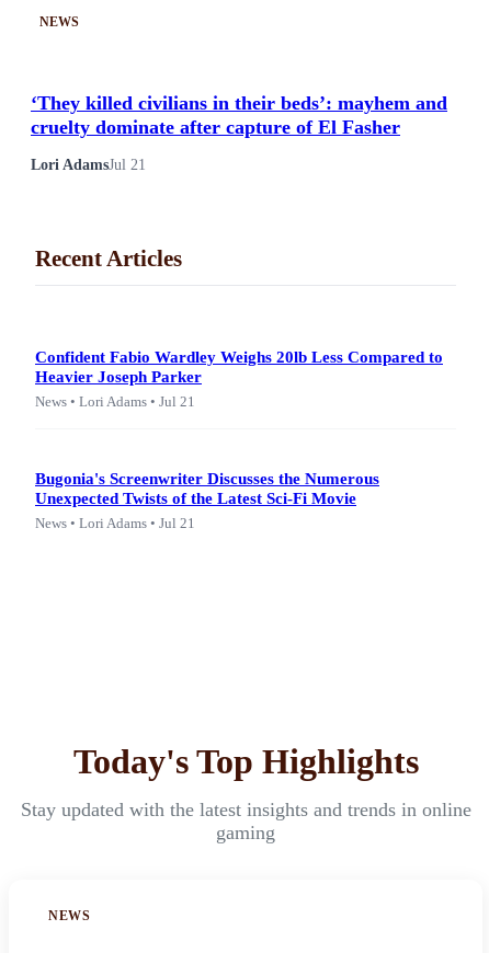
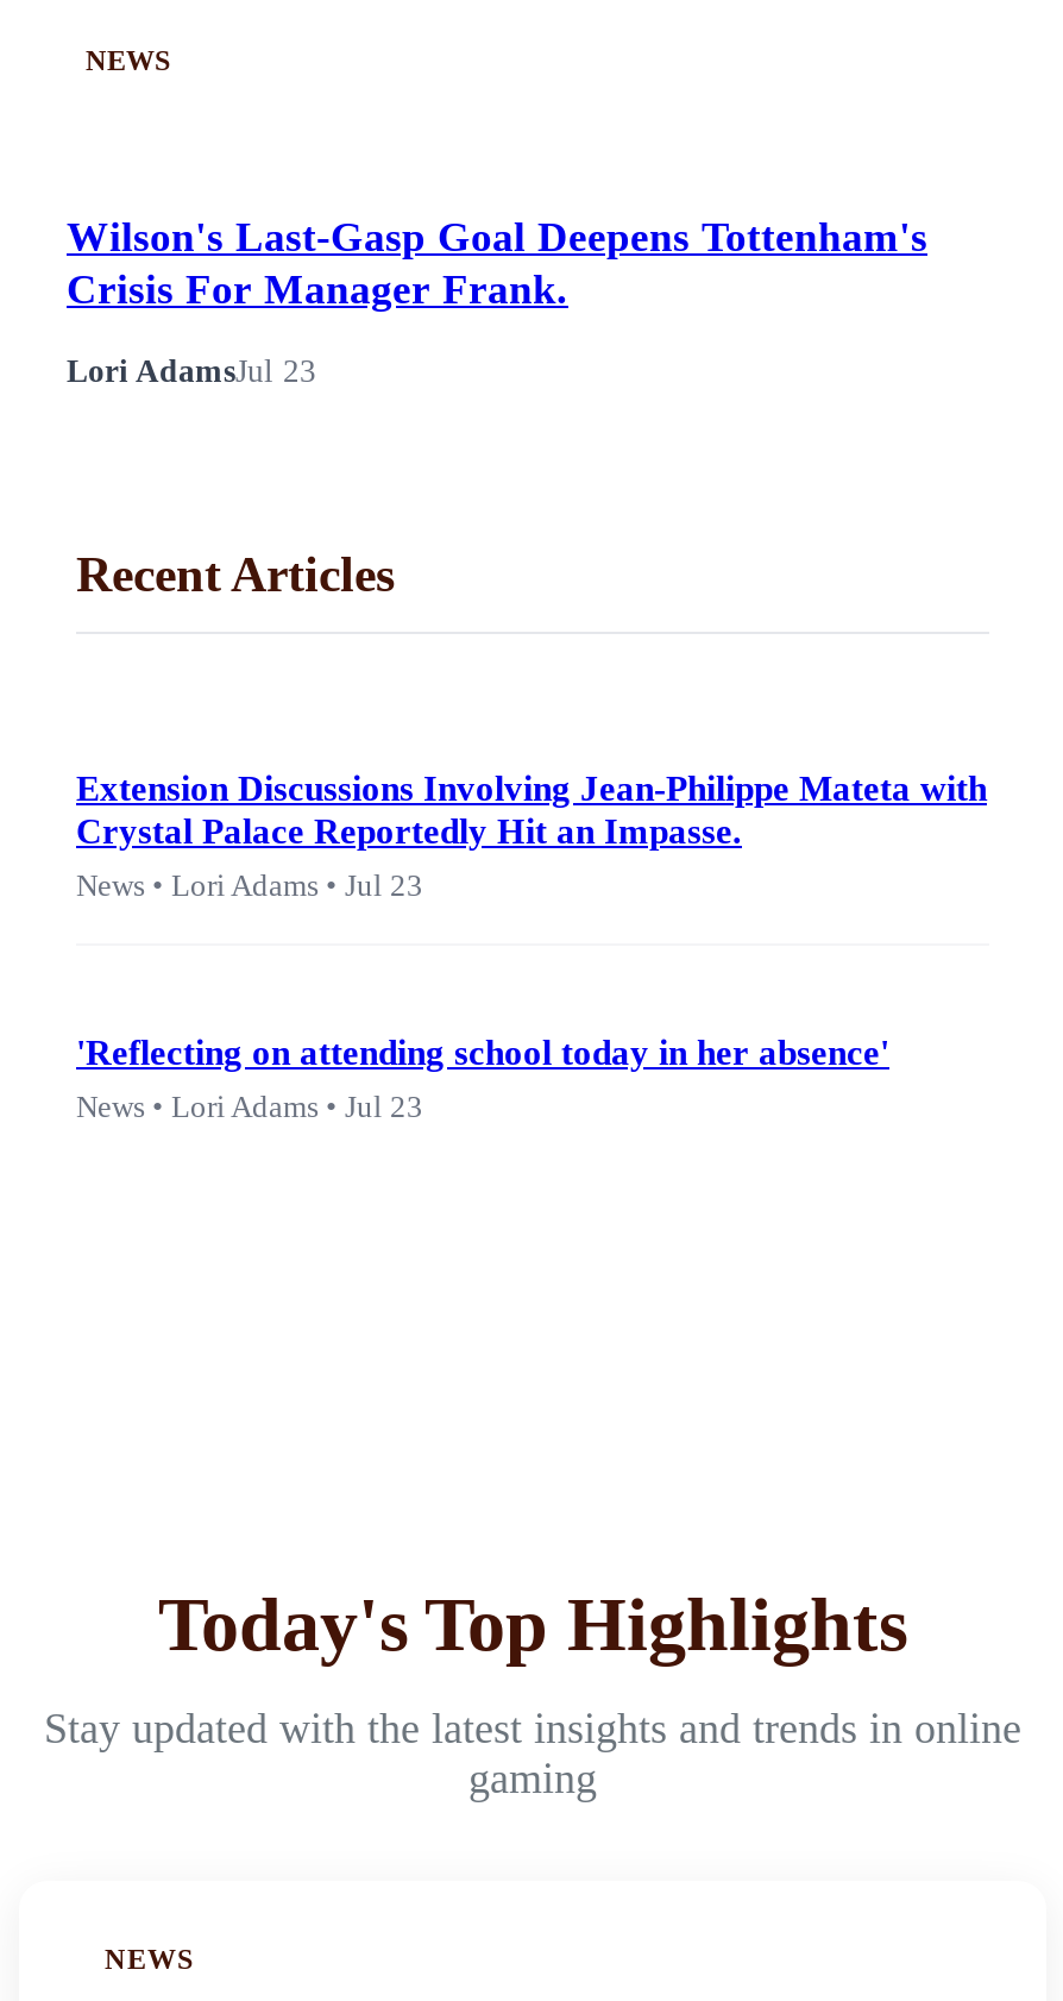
- ‘They killed civilians in their beds’: mayhem and
- cruelty dominate after capture of El Fasher
+ Wilson's Last-Gasp Goal Deepens Tottenham's
+ Crisis For Manager Frank.

- Lori AdamsJul 21
+ Lori AdamsJul 23

- Confident Fabio Wardley Weighs 20lb Less Compared to
- Heavier Joseph Parker
+ Extension Discussions Involving Jean-Philippe Mateta with
+ Crystal Palace Reportedly Hit an Impasse.

- News • Lori Adams • Jul 21
+ News • Lori Adams • Jul 23

- Bugonia's Screenwriter Discusses the Numerous
- Unexpected Twists of the Latest Sci-Fi Movie
+ 'Reflecting on attending school today in her absence'

- News • Lori Adams • Jul 21
+ News • Lori Adams • Jul 23
